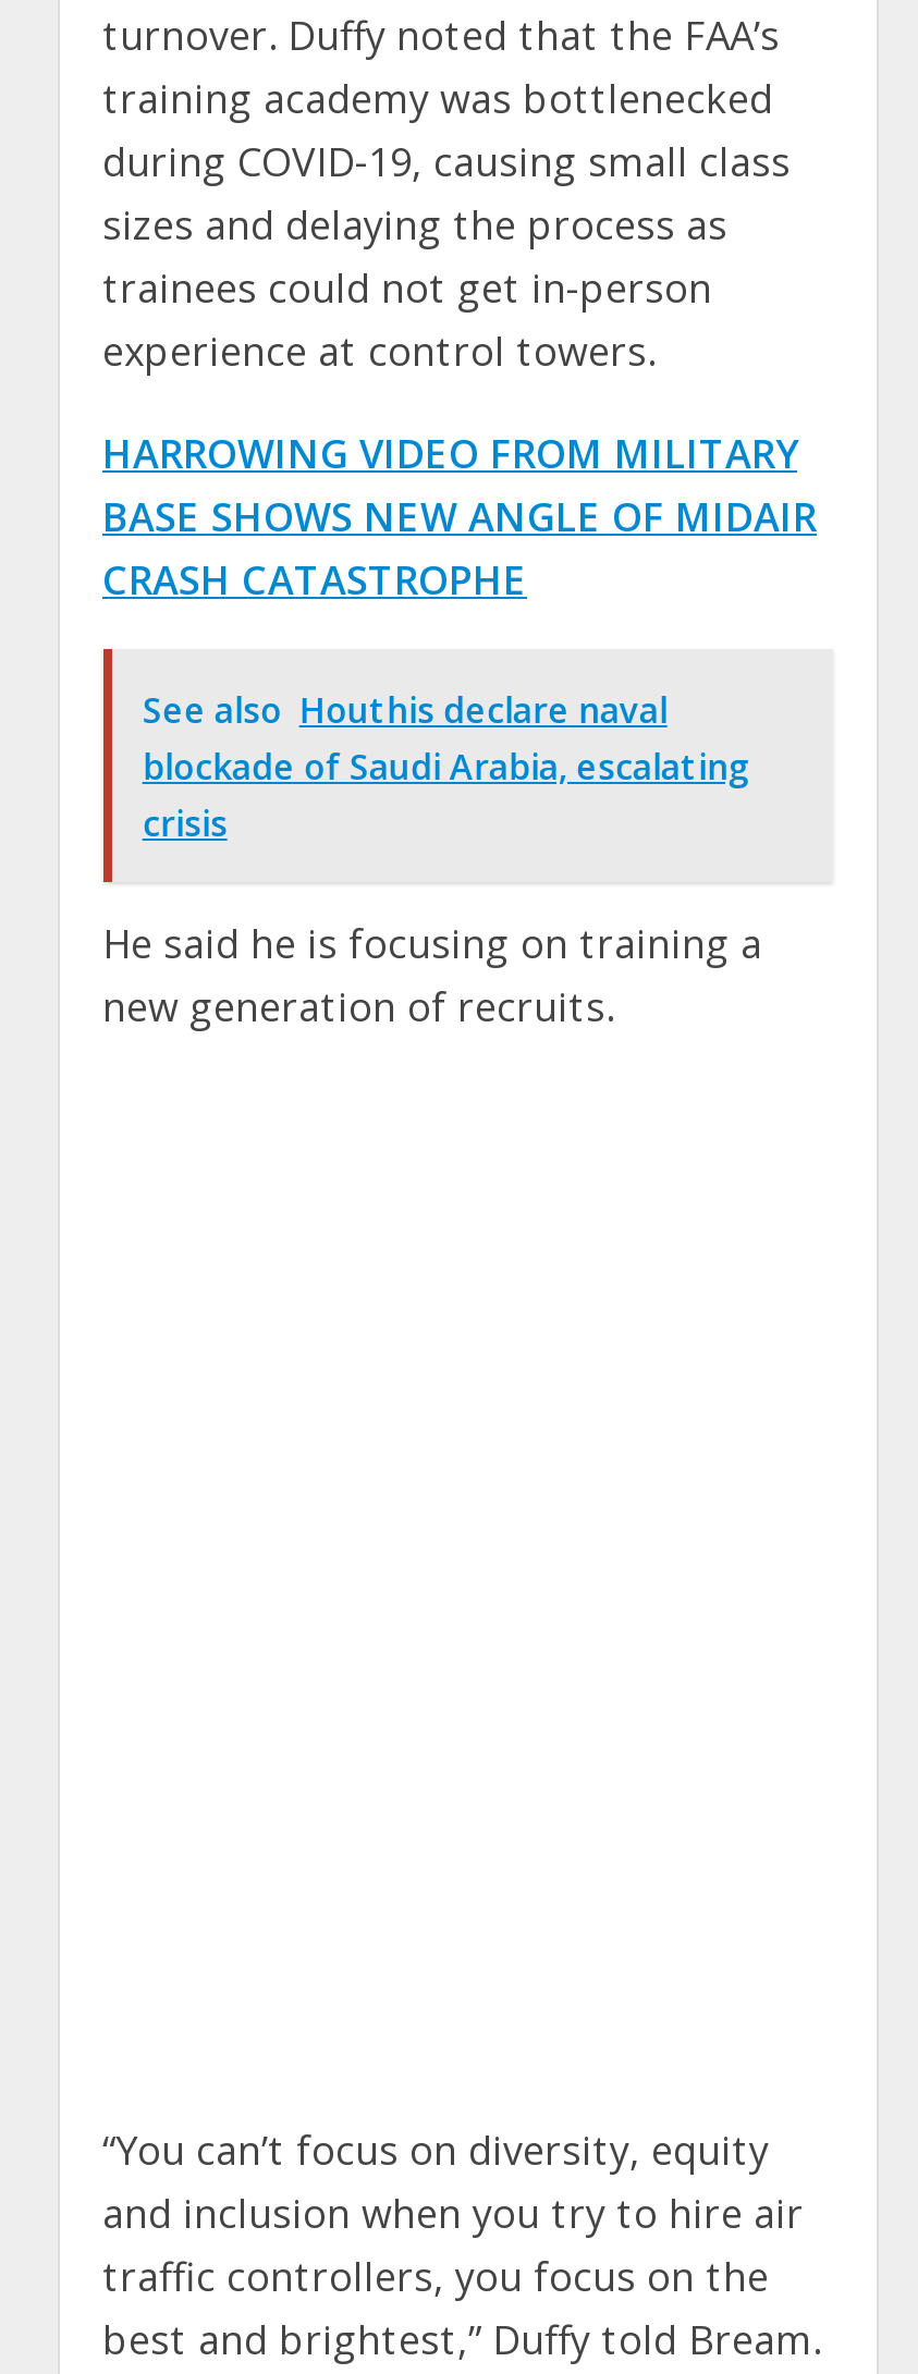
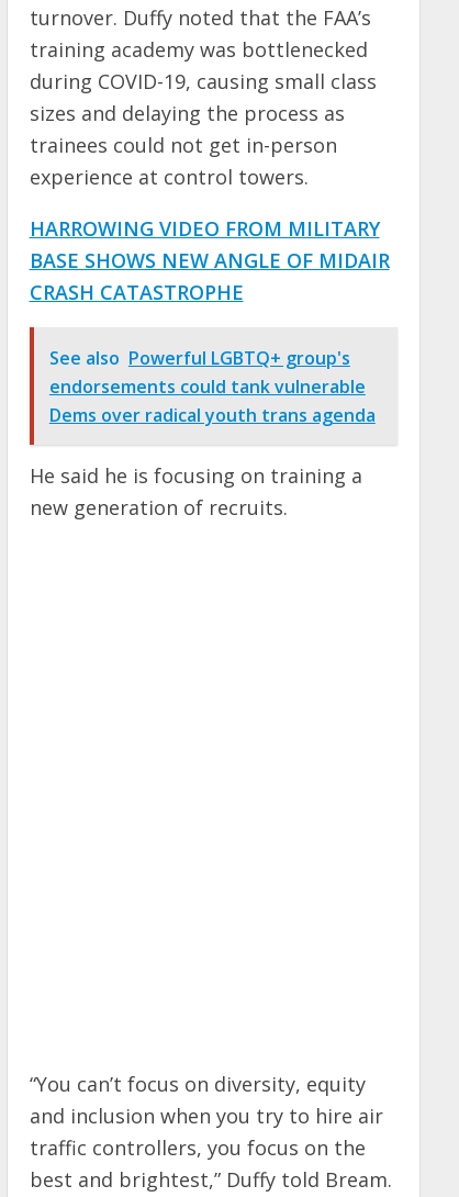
- See also Houthis declare naval
- blockade of Saudi Arabia, escalating
- crisis
+ See also Powerful LGBTQ+ group's
+ endorsements could tank vulnerable
+ Dems over radical youth trans agenda
